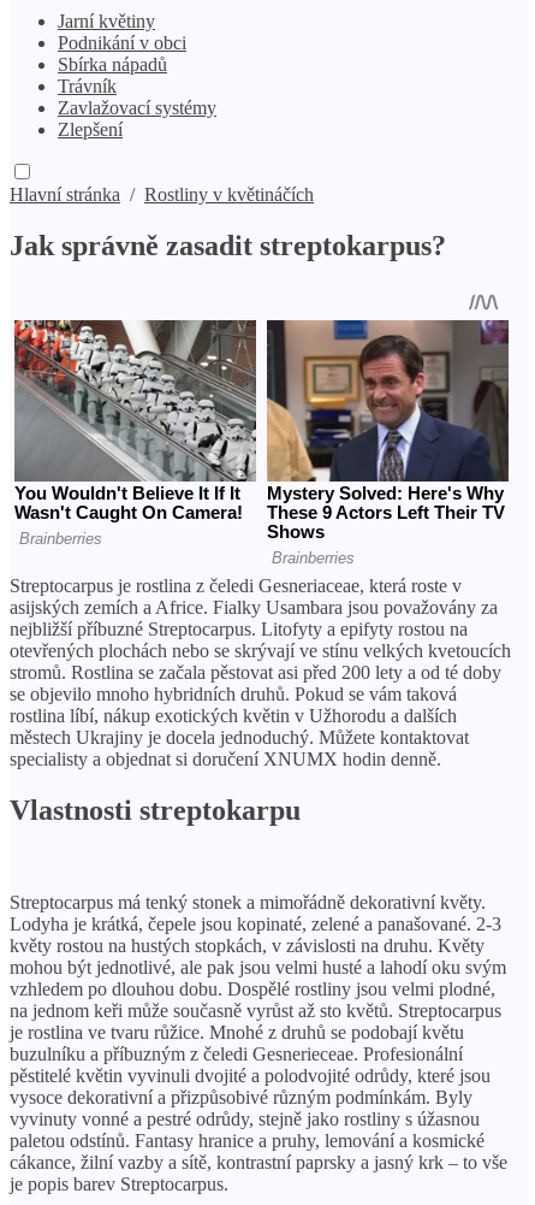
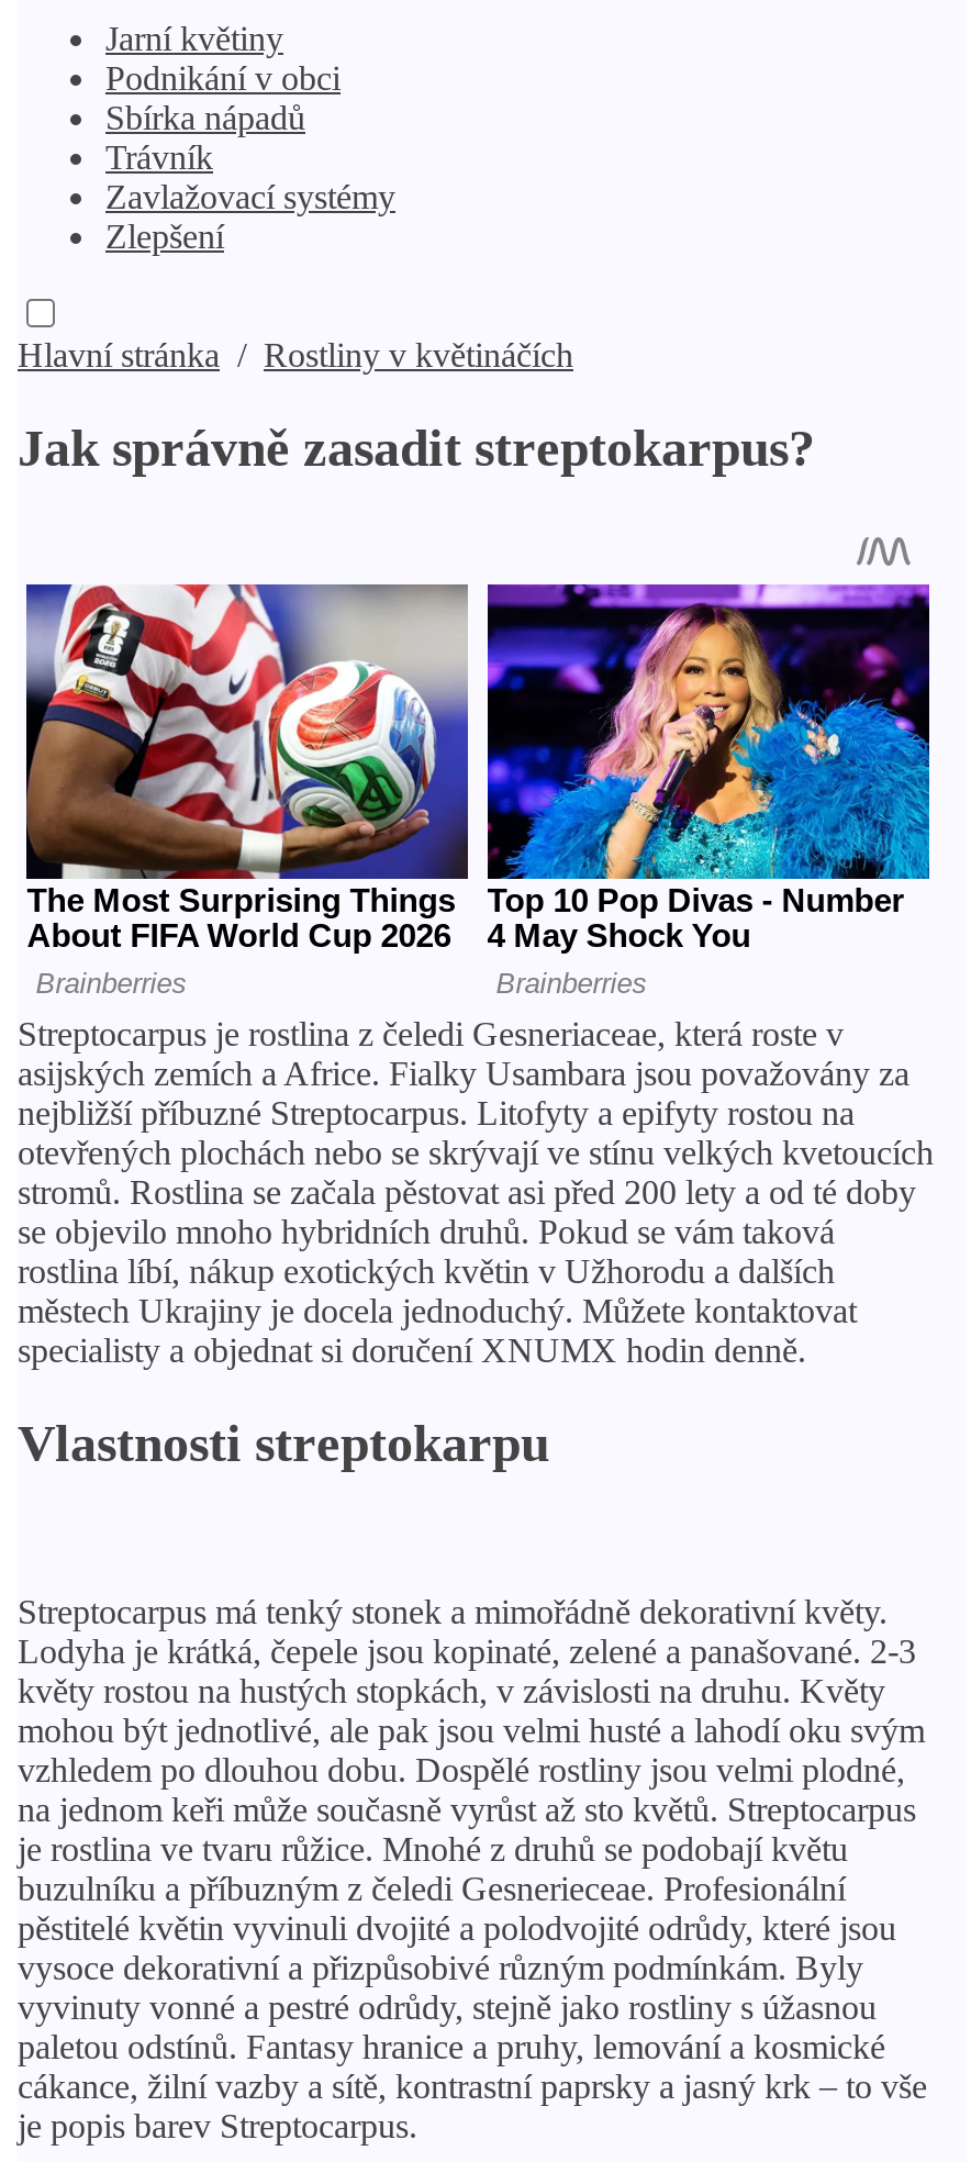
- [image]
+ [image]

- [image]
+ [image]
